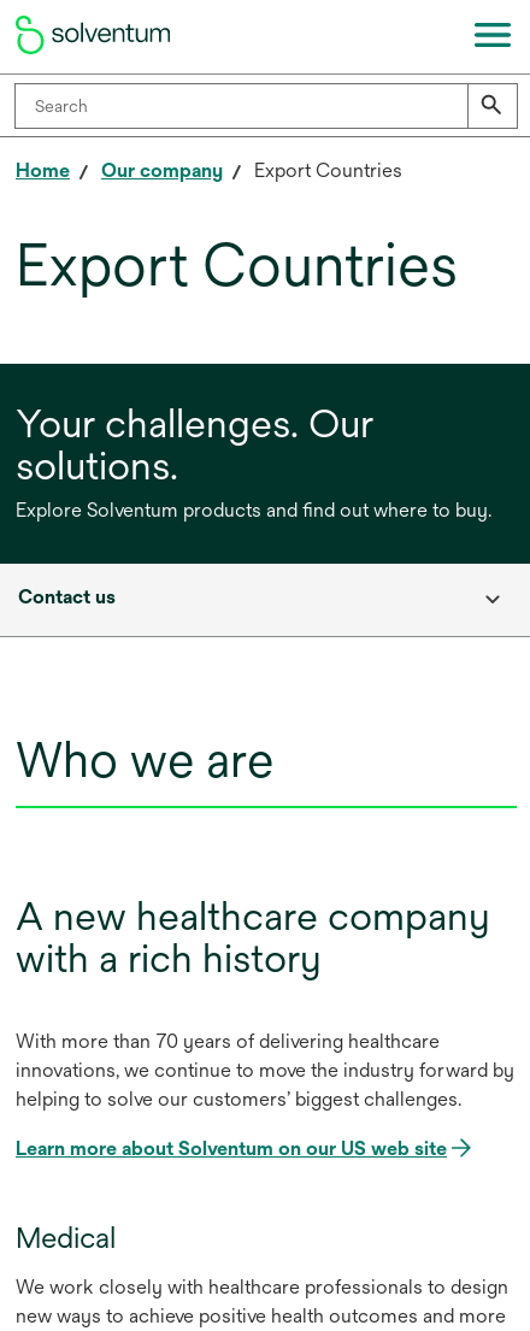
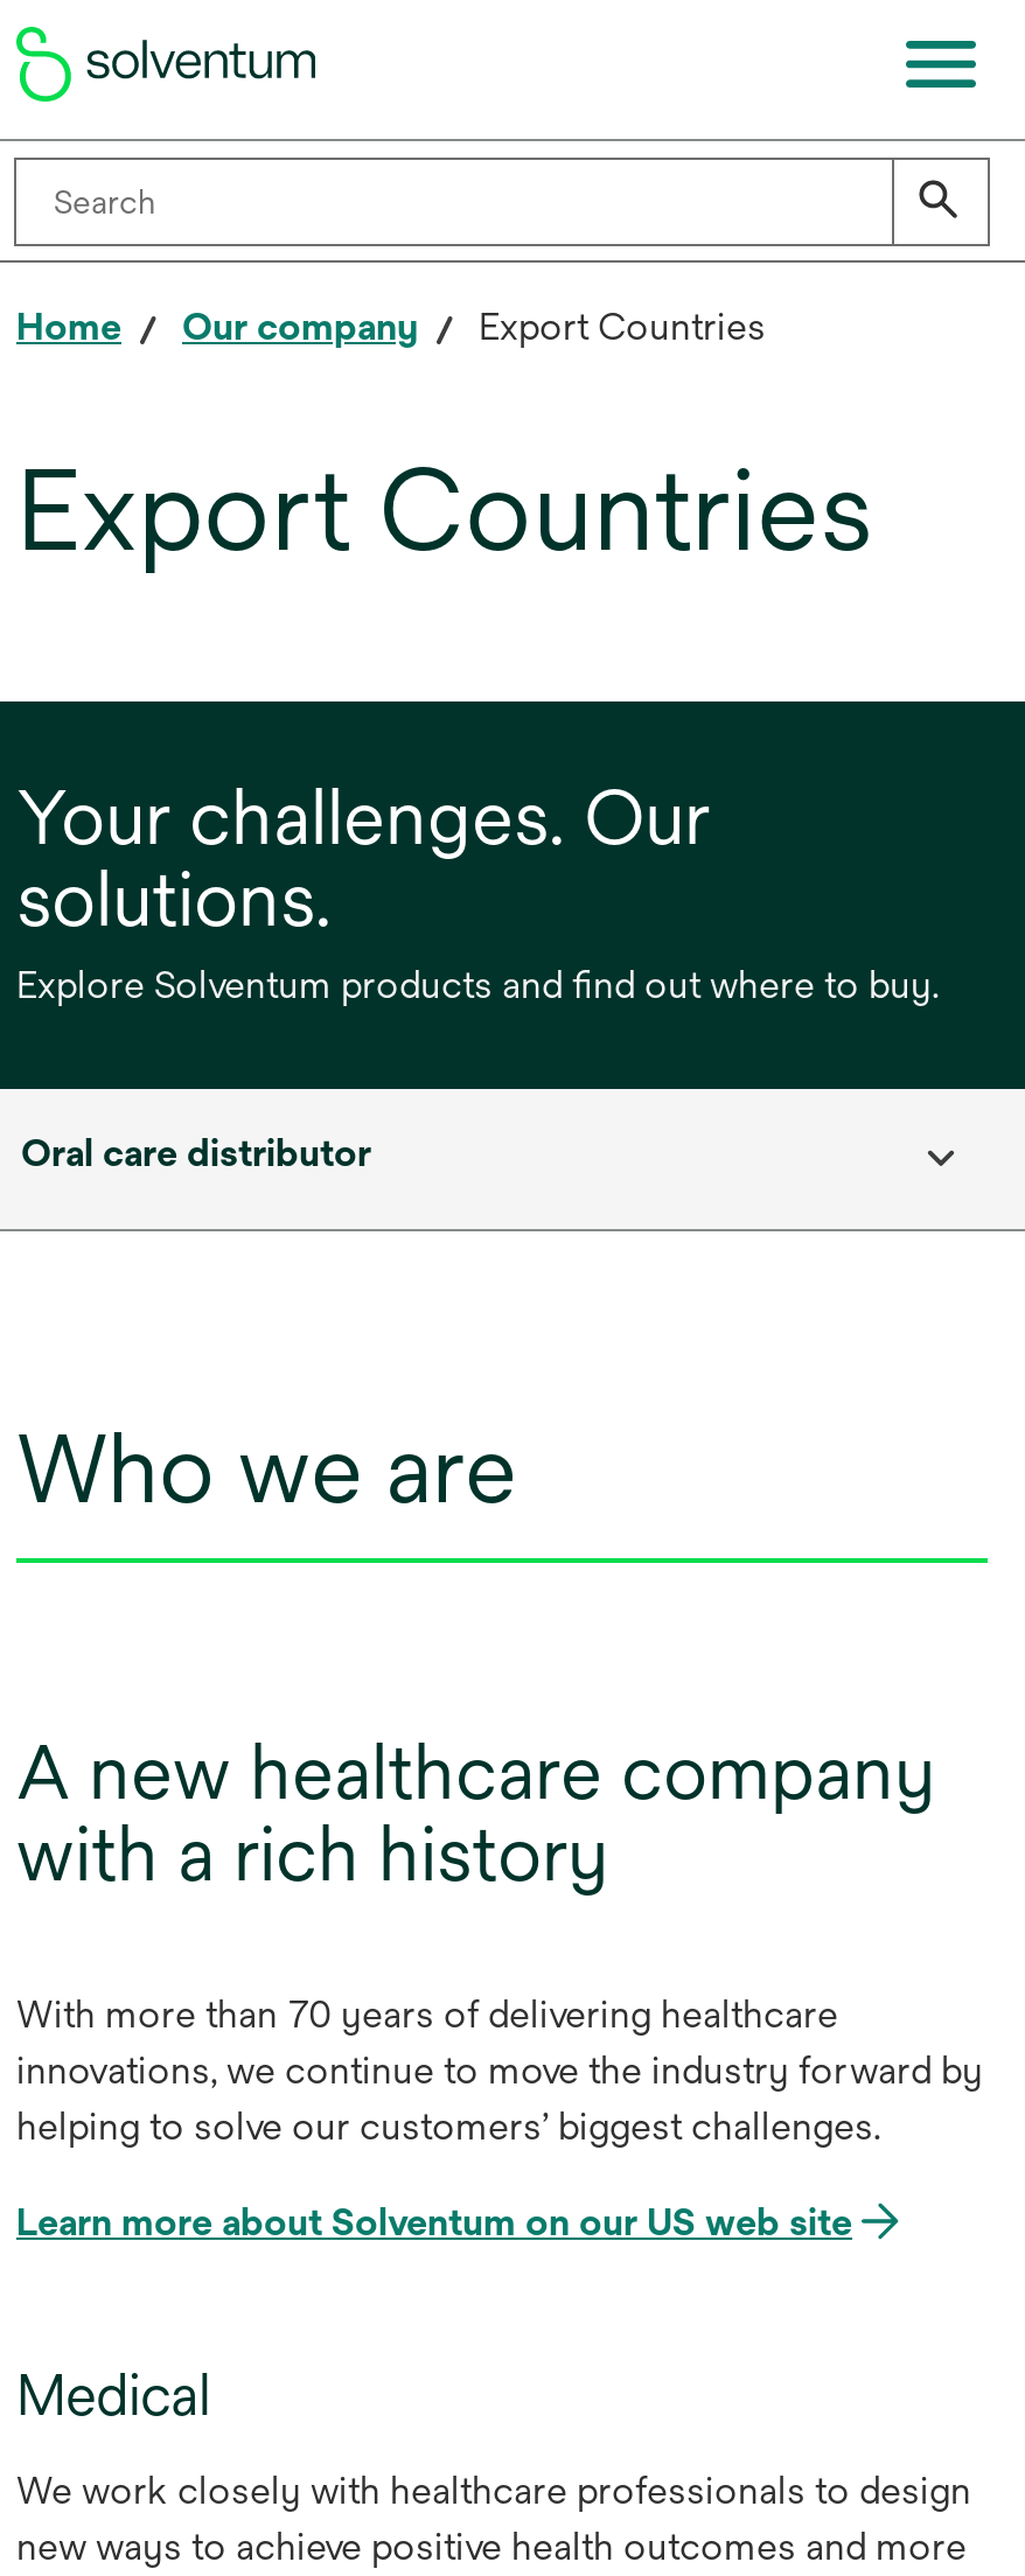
- Contact us
+ Oral care distributor
